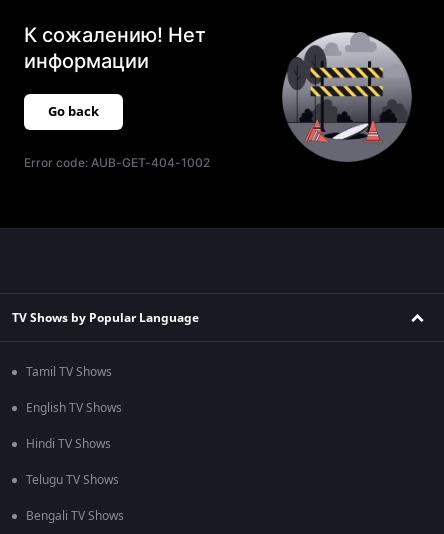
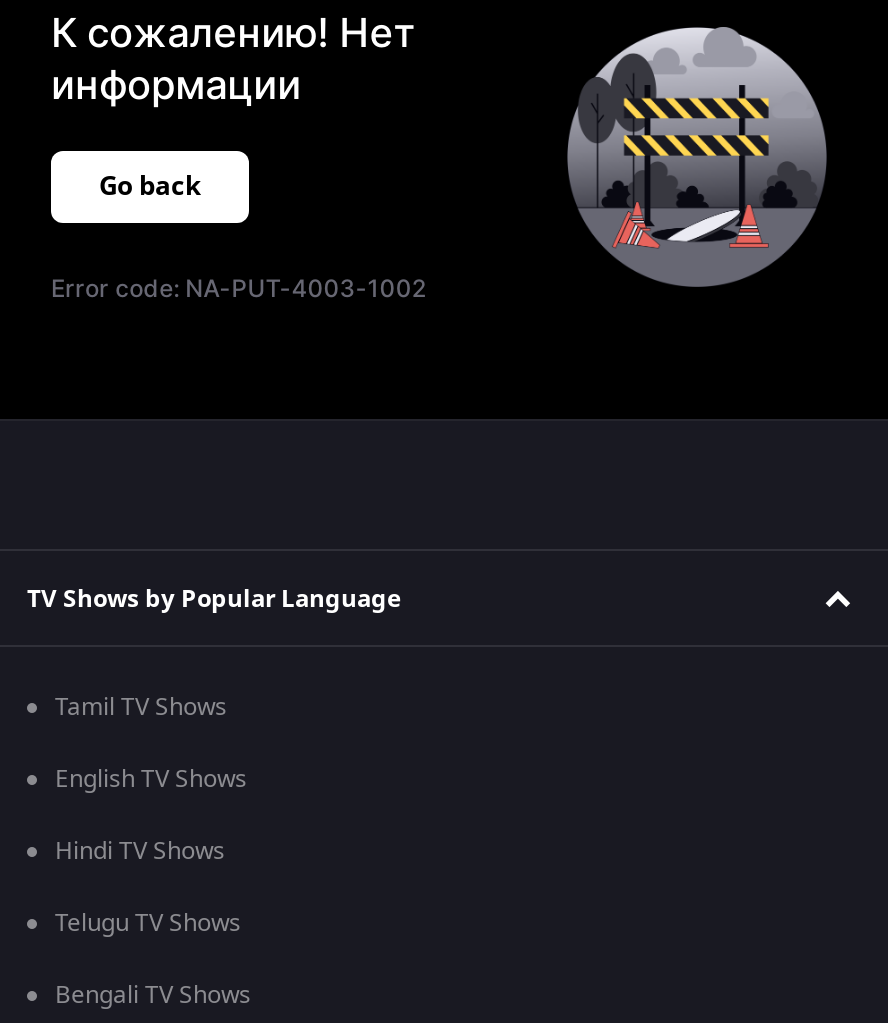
- Error code: AUB-GET-404-1002
+ Error code: NA-PUT-4003-1002
